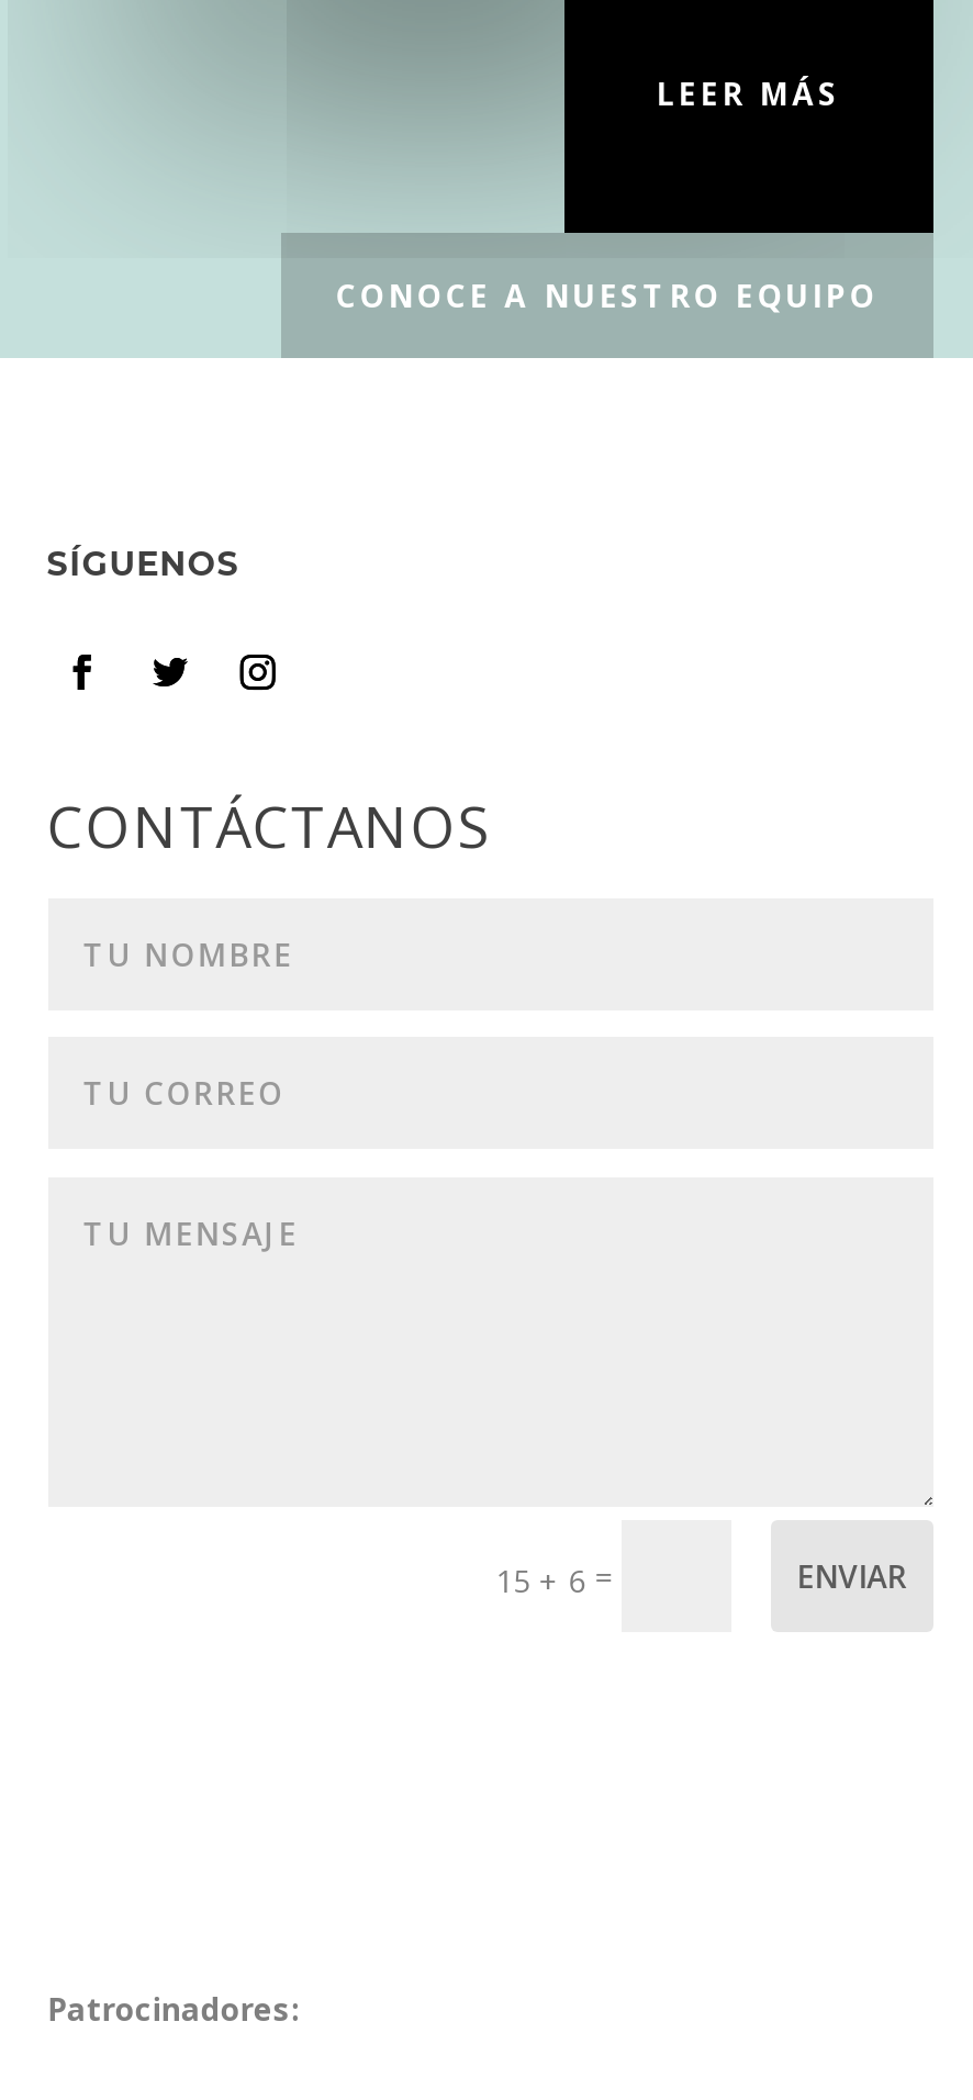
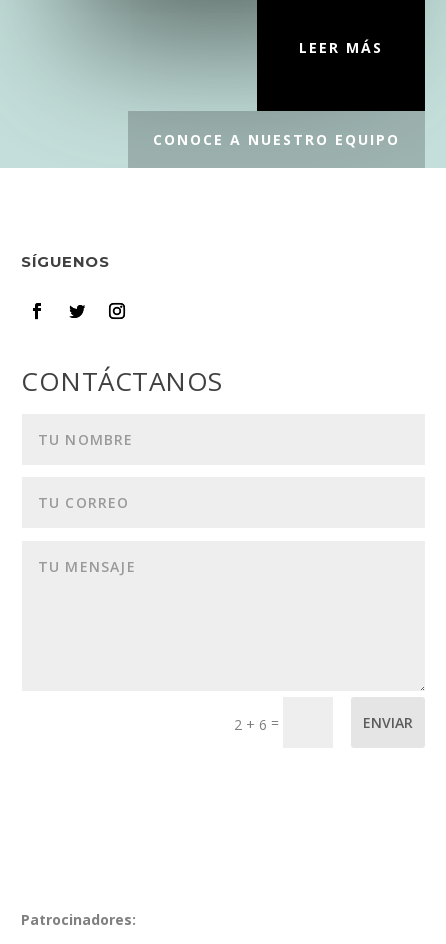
- 15 + 6 =
+ 2 + 6 =
